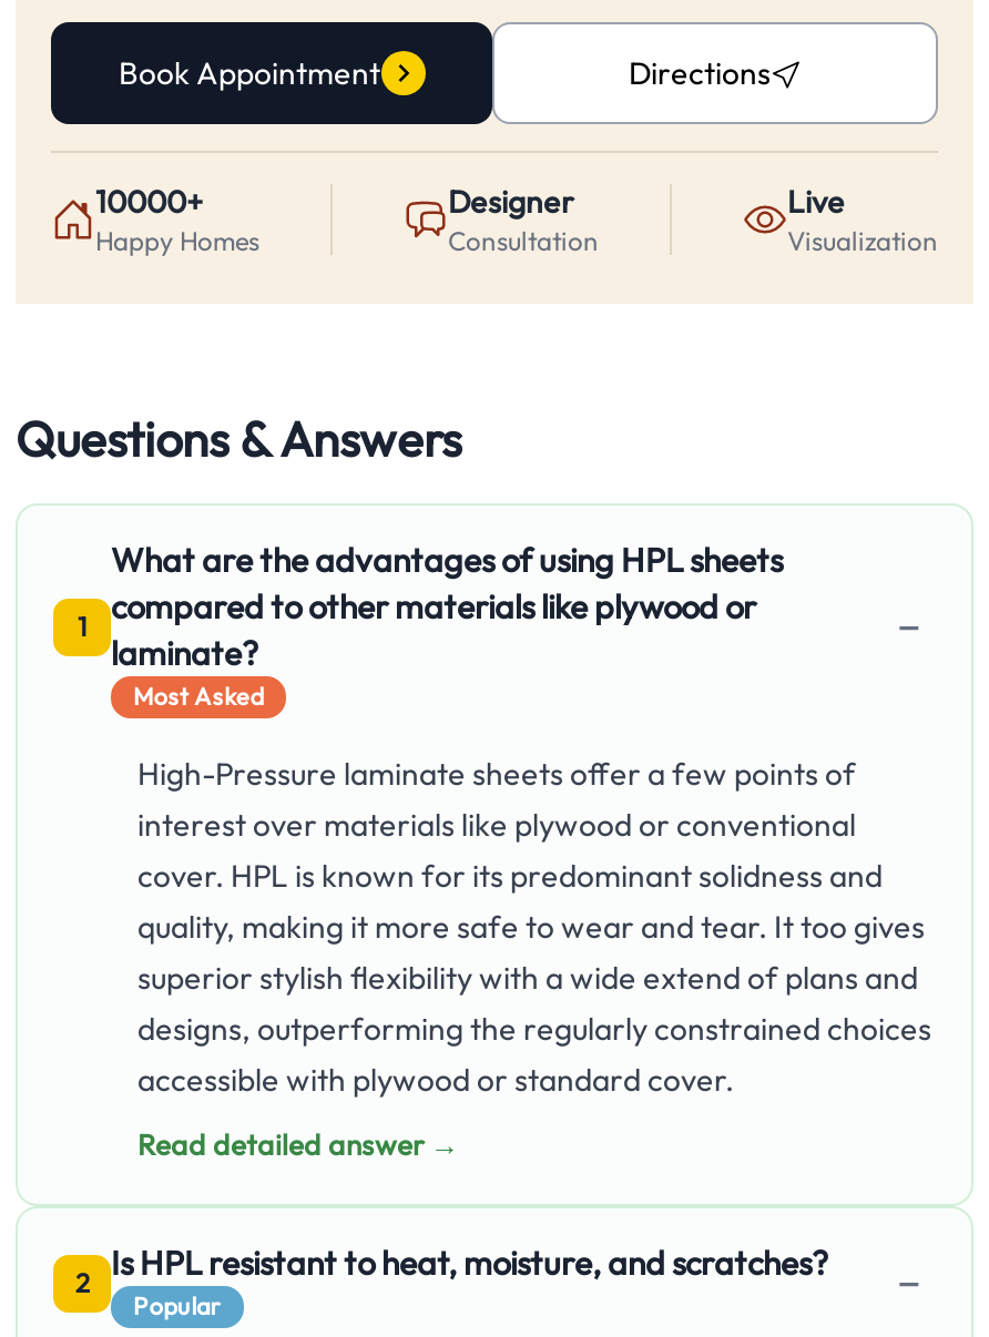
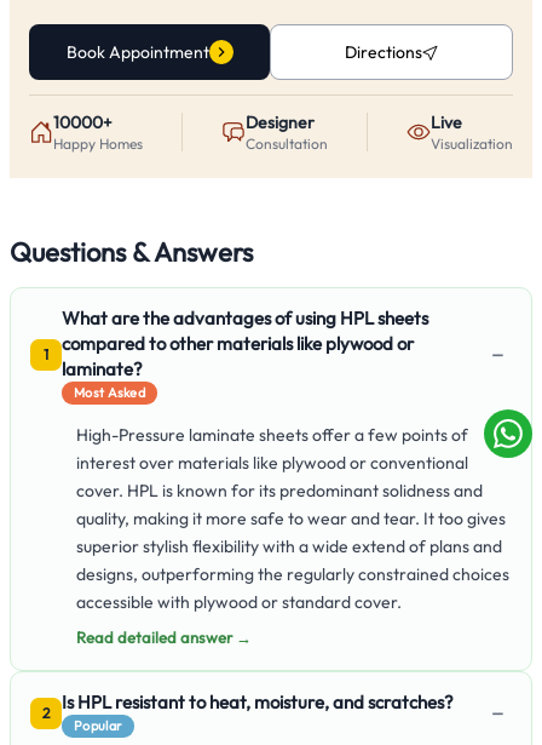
+ [image]
